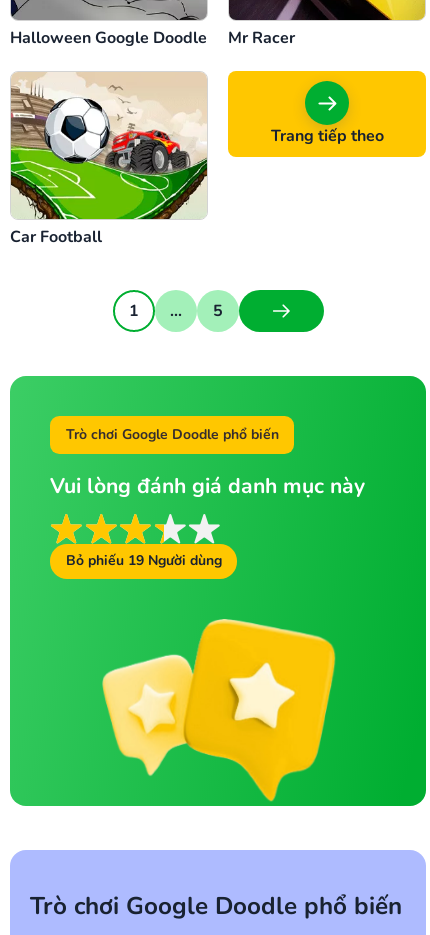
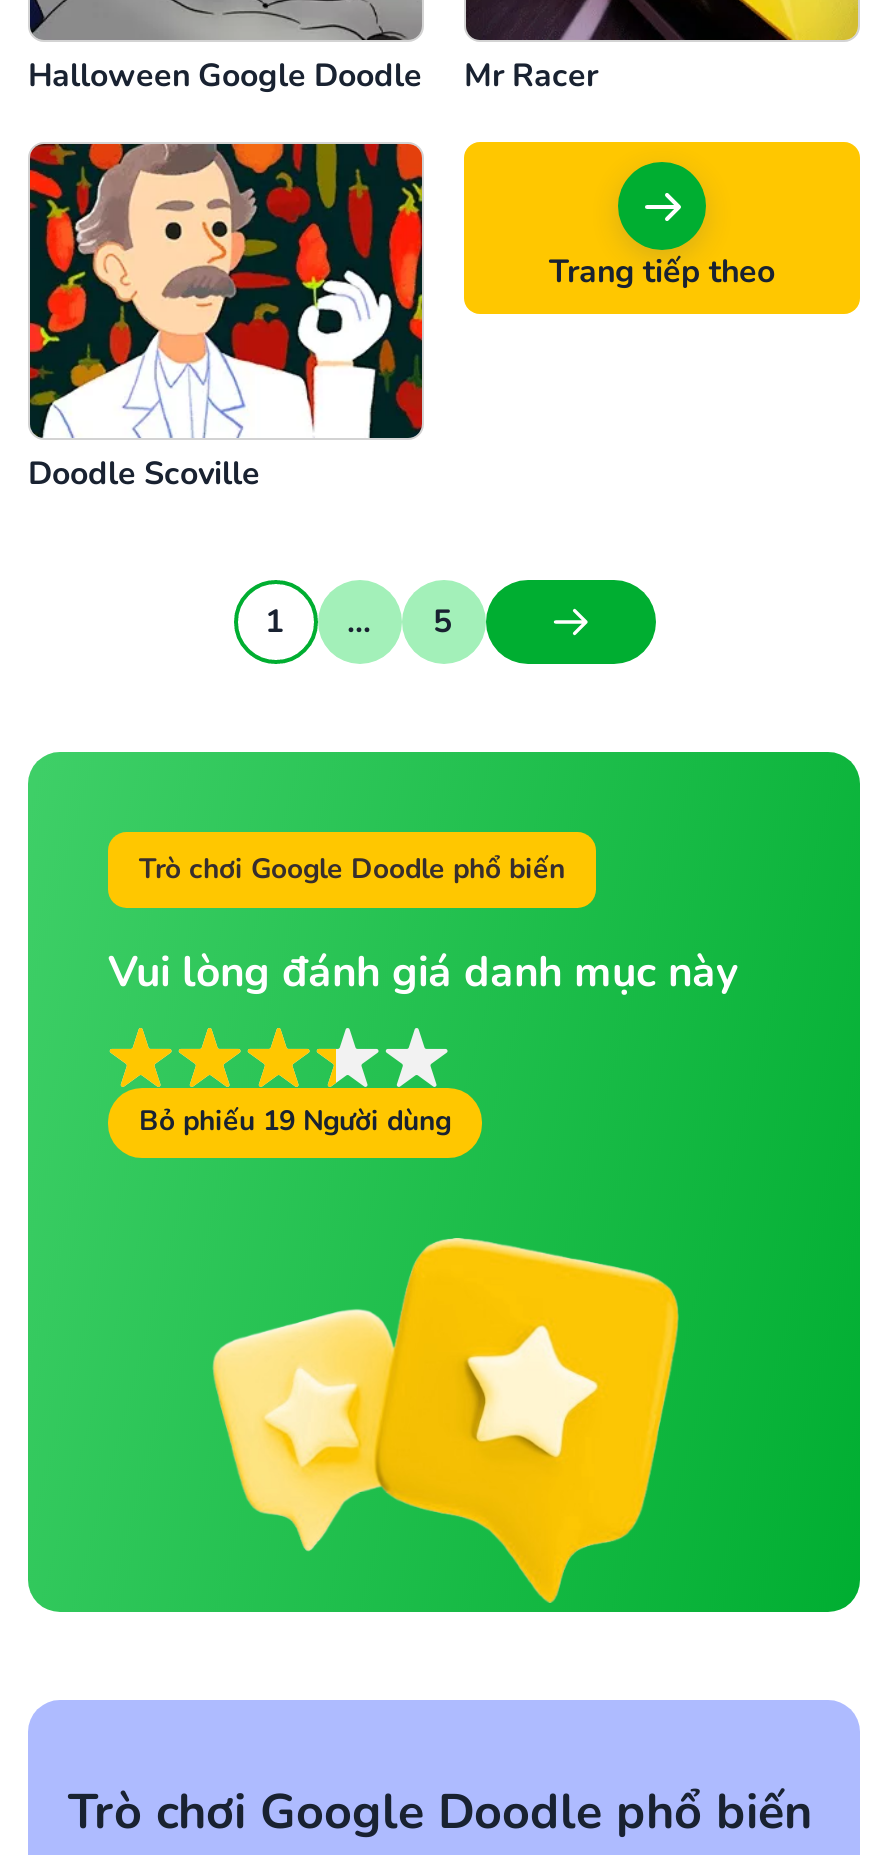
- [image]
- Car Football
+ [image]
+ Doodle Scoville
